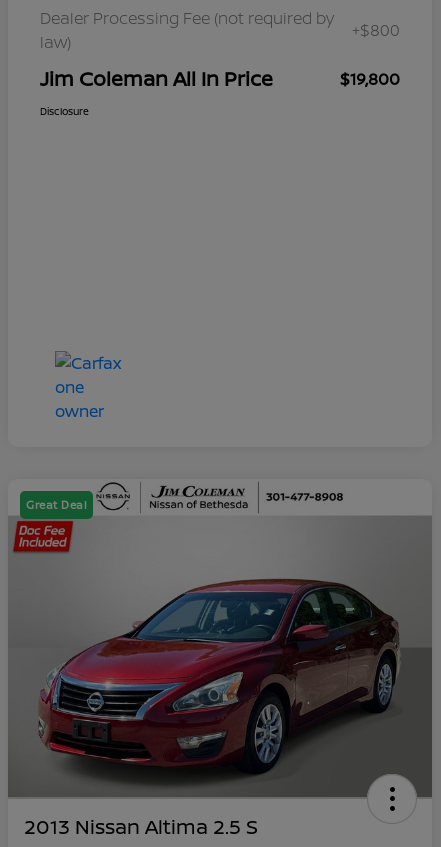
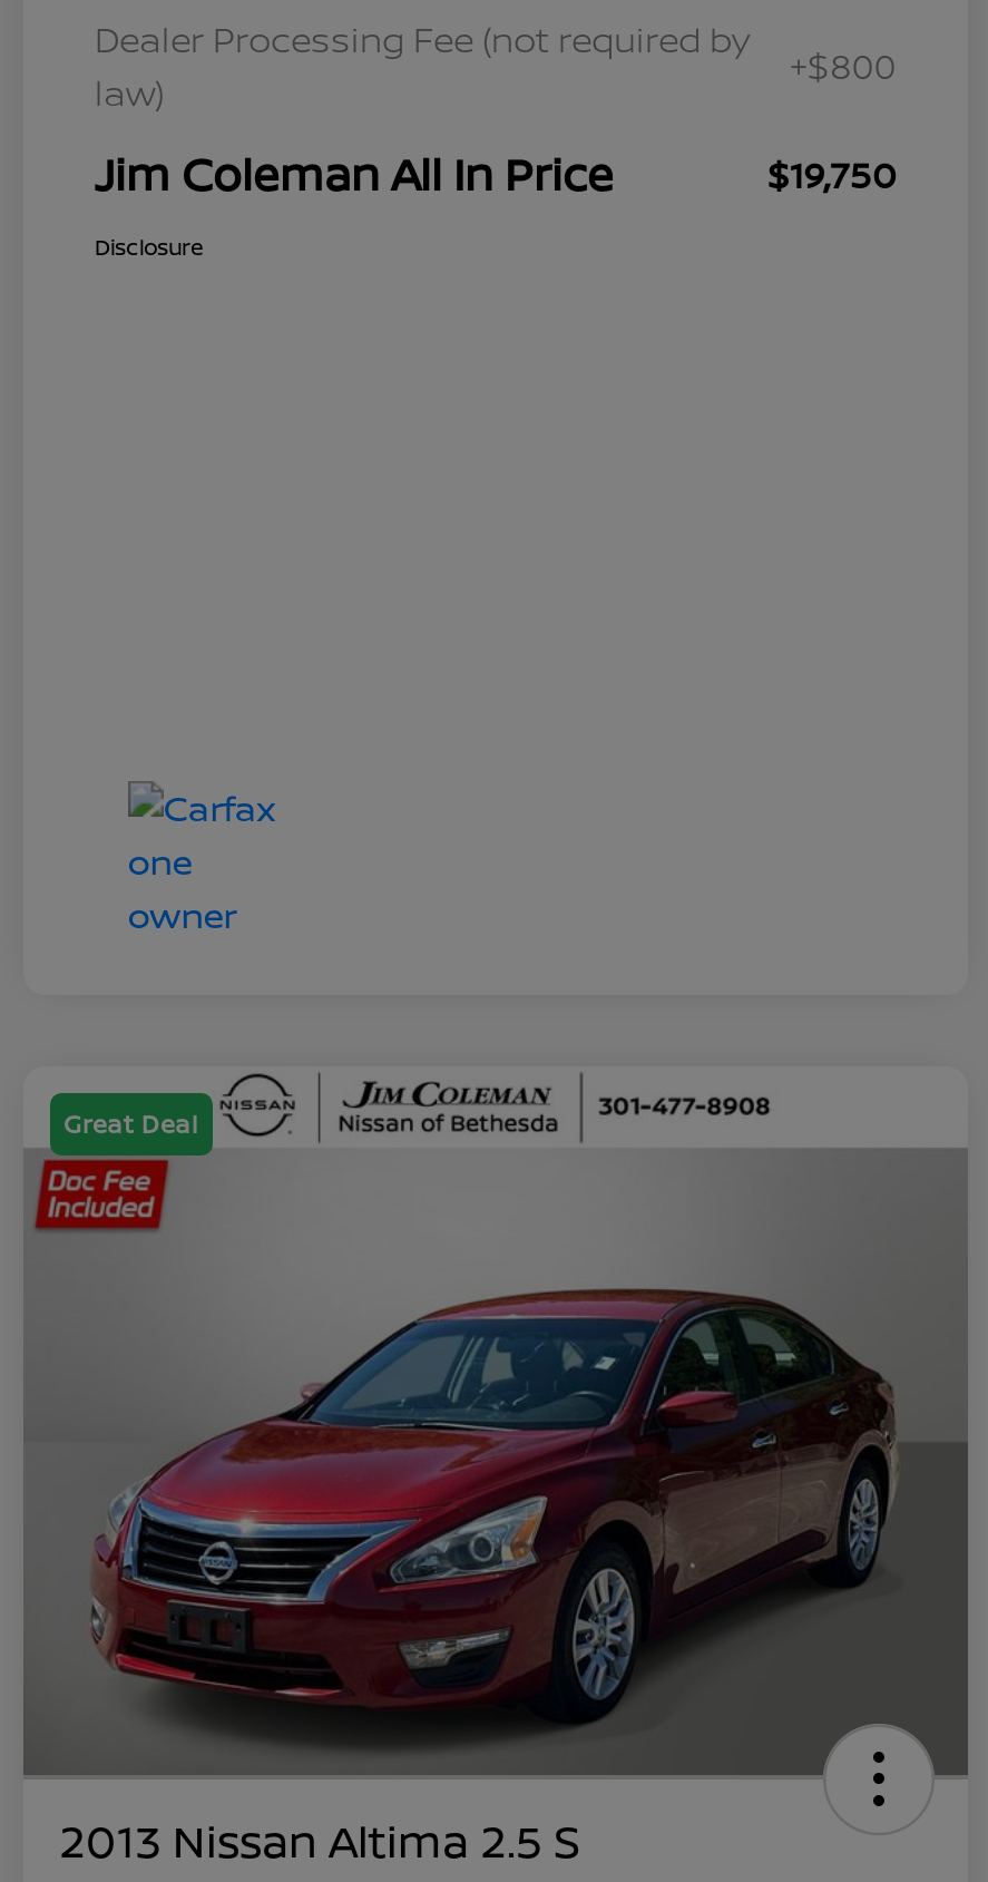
- $19,800
+ $19,750
